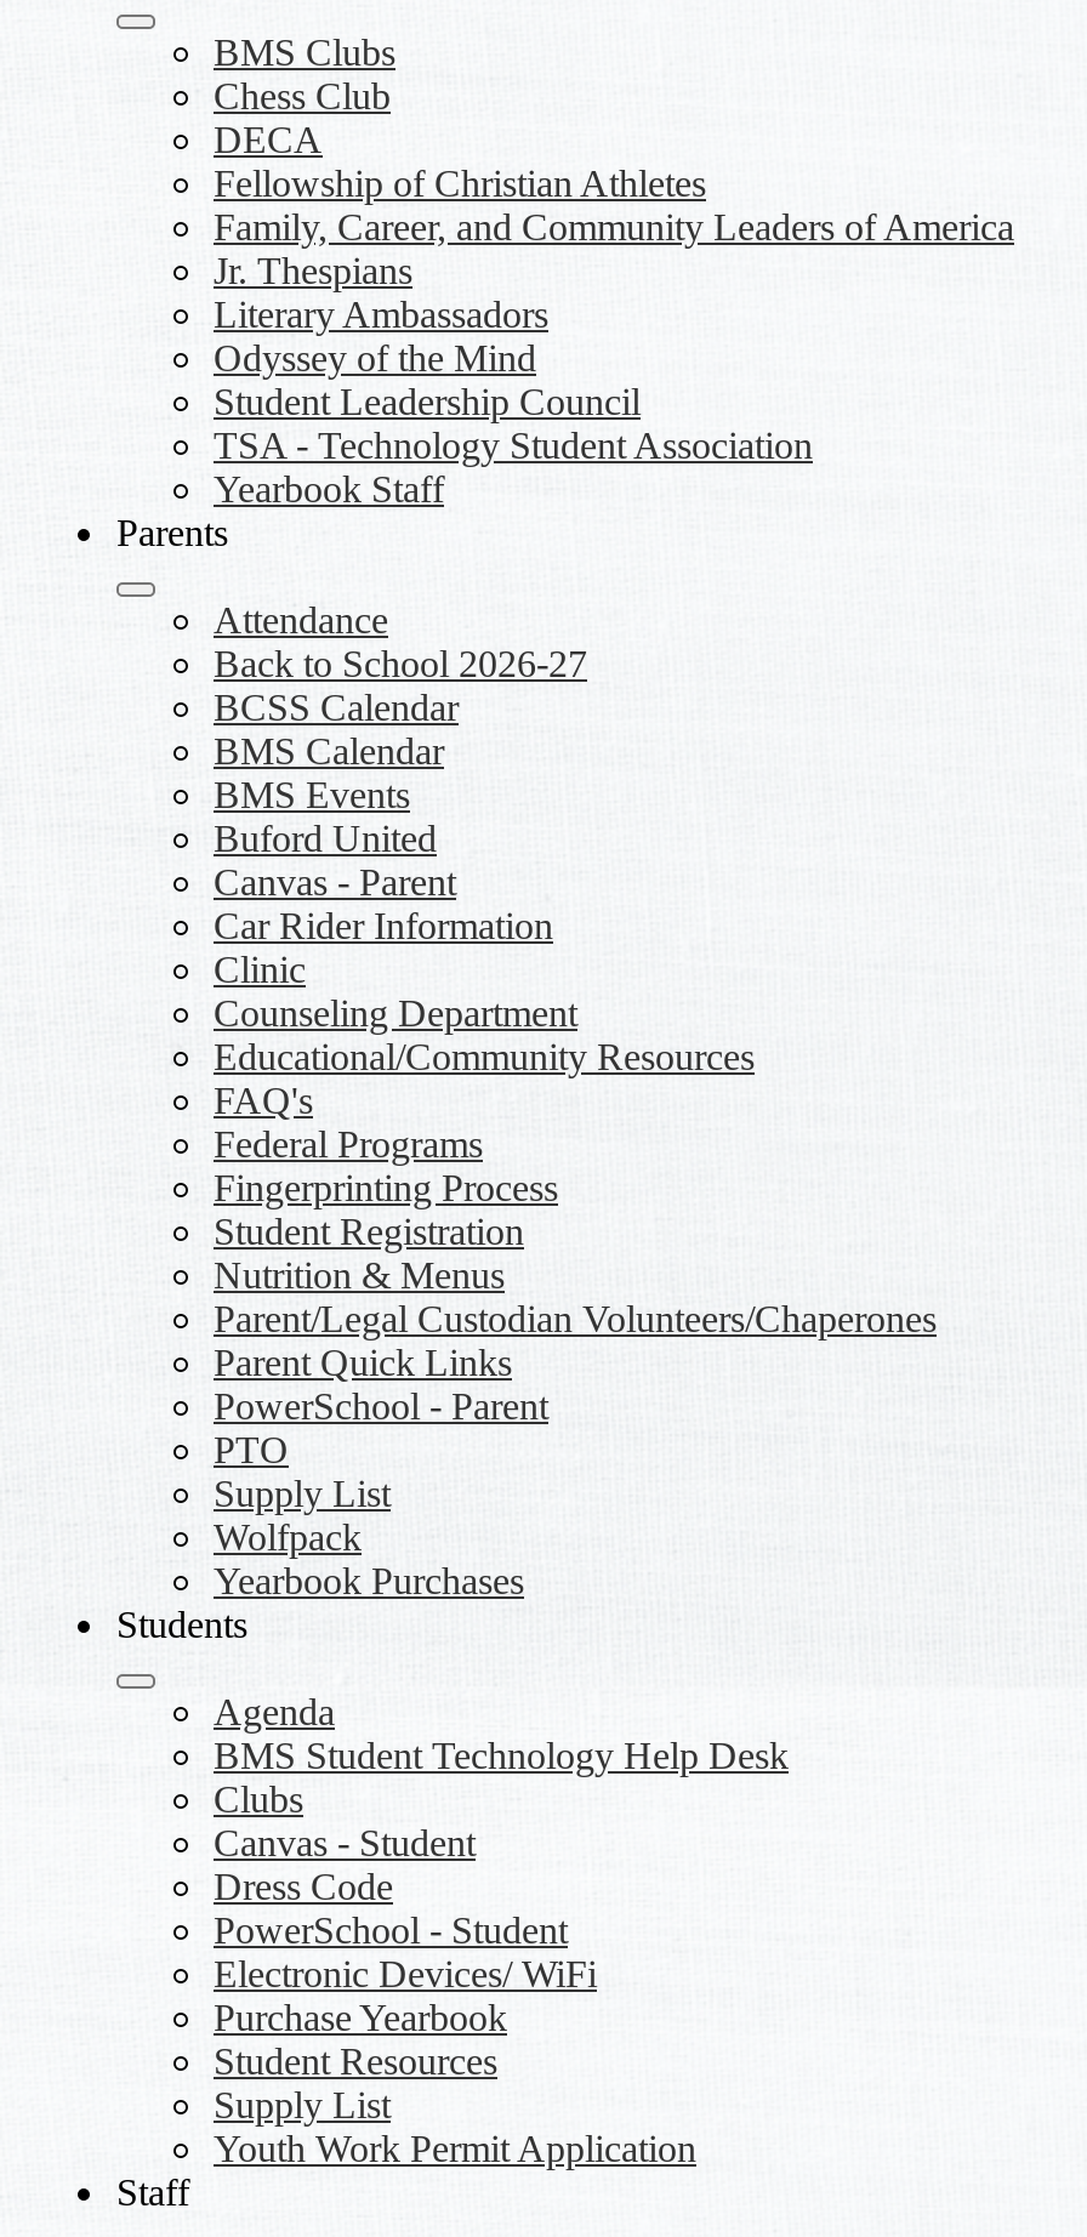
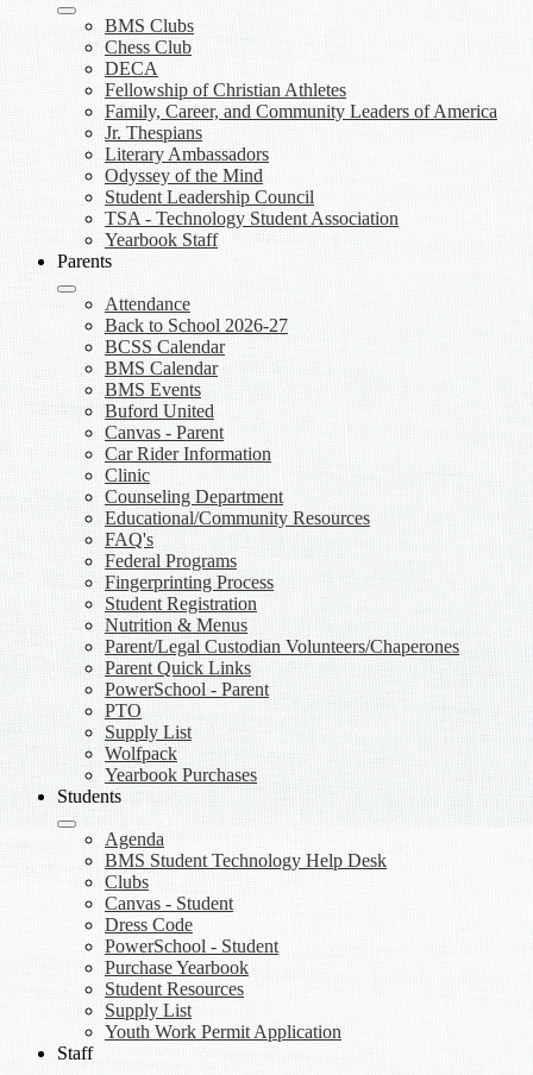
- Electronic Devices/ WiFi
